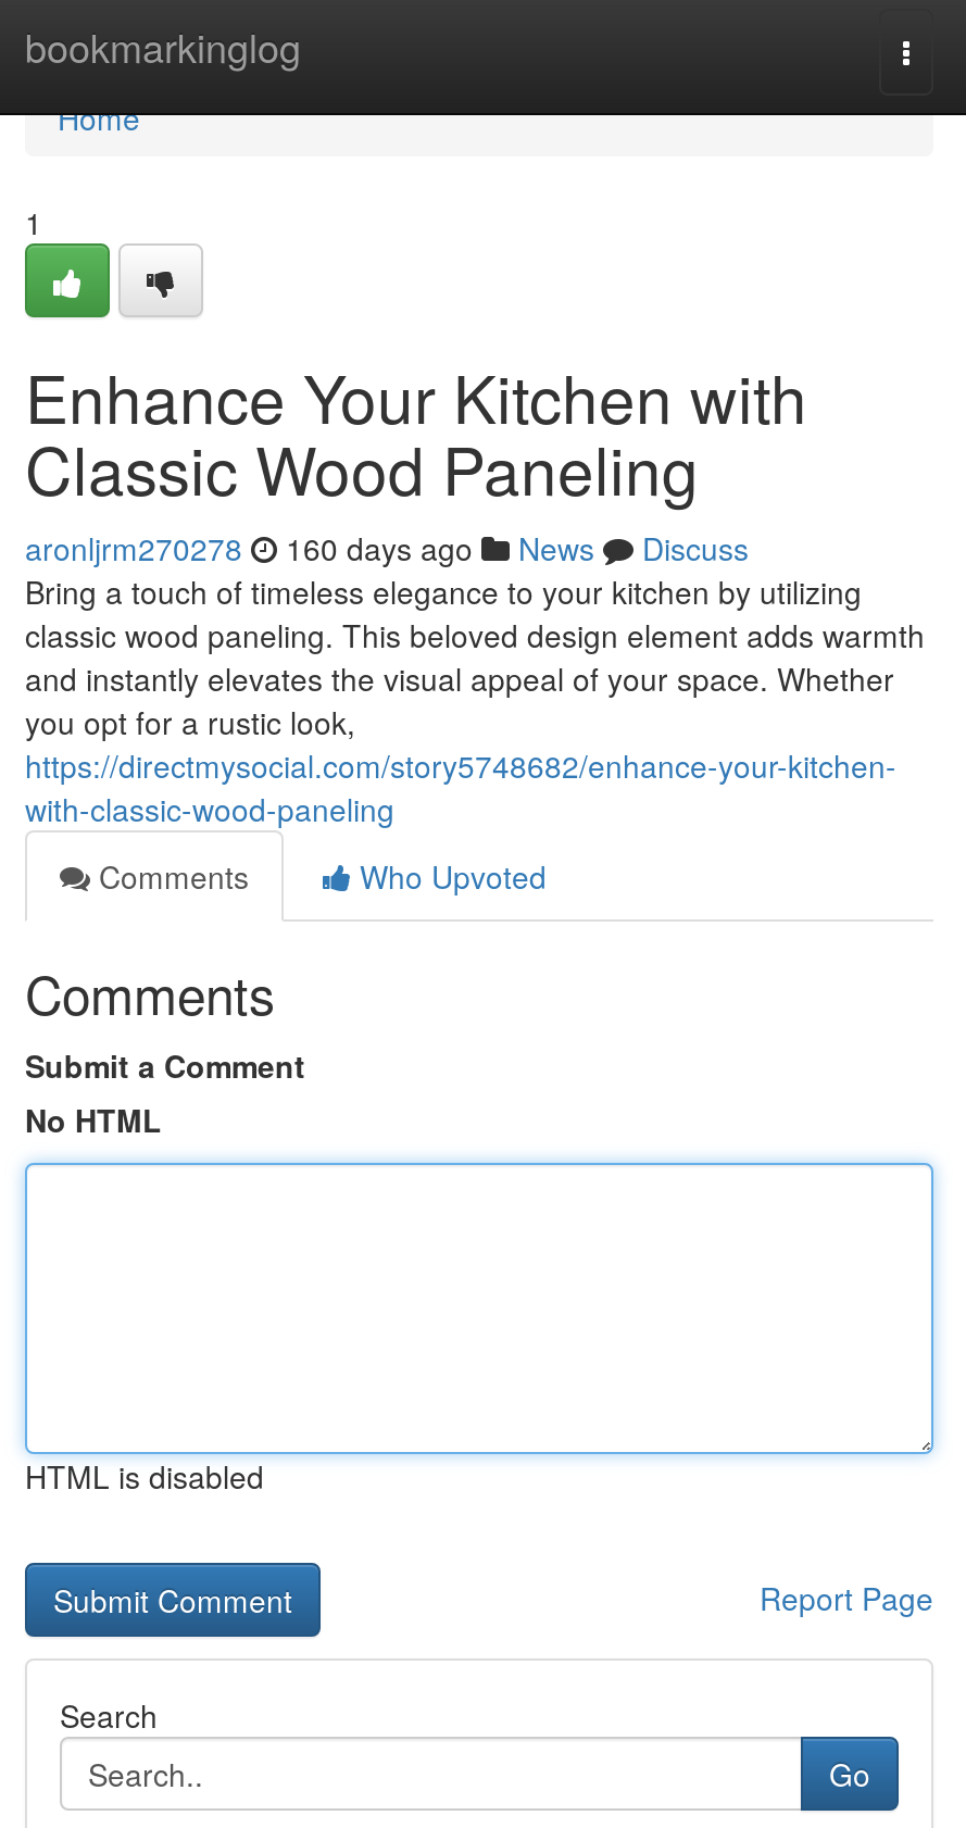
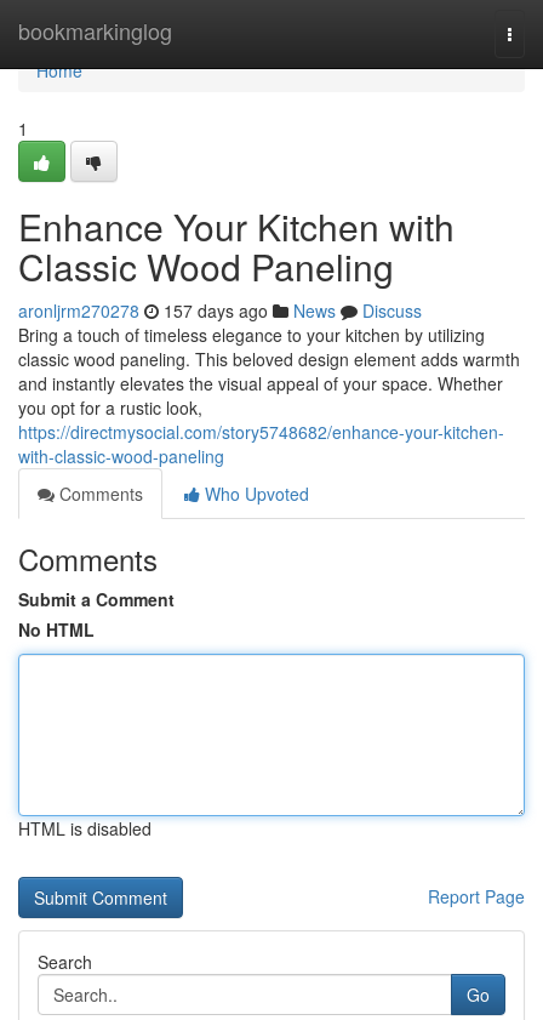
- aronljrm270278 160 days ago News Discuss
+ aronljrm270278 157 days ago News Discuss
